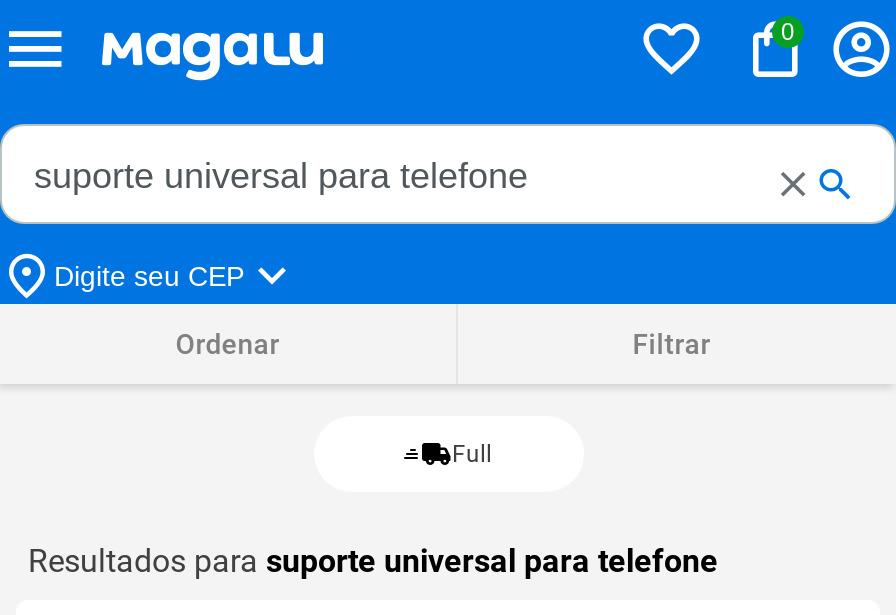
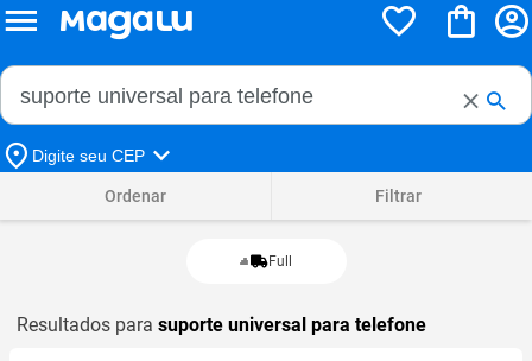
- 0
